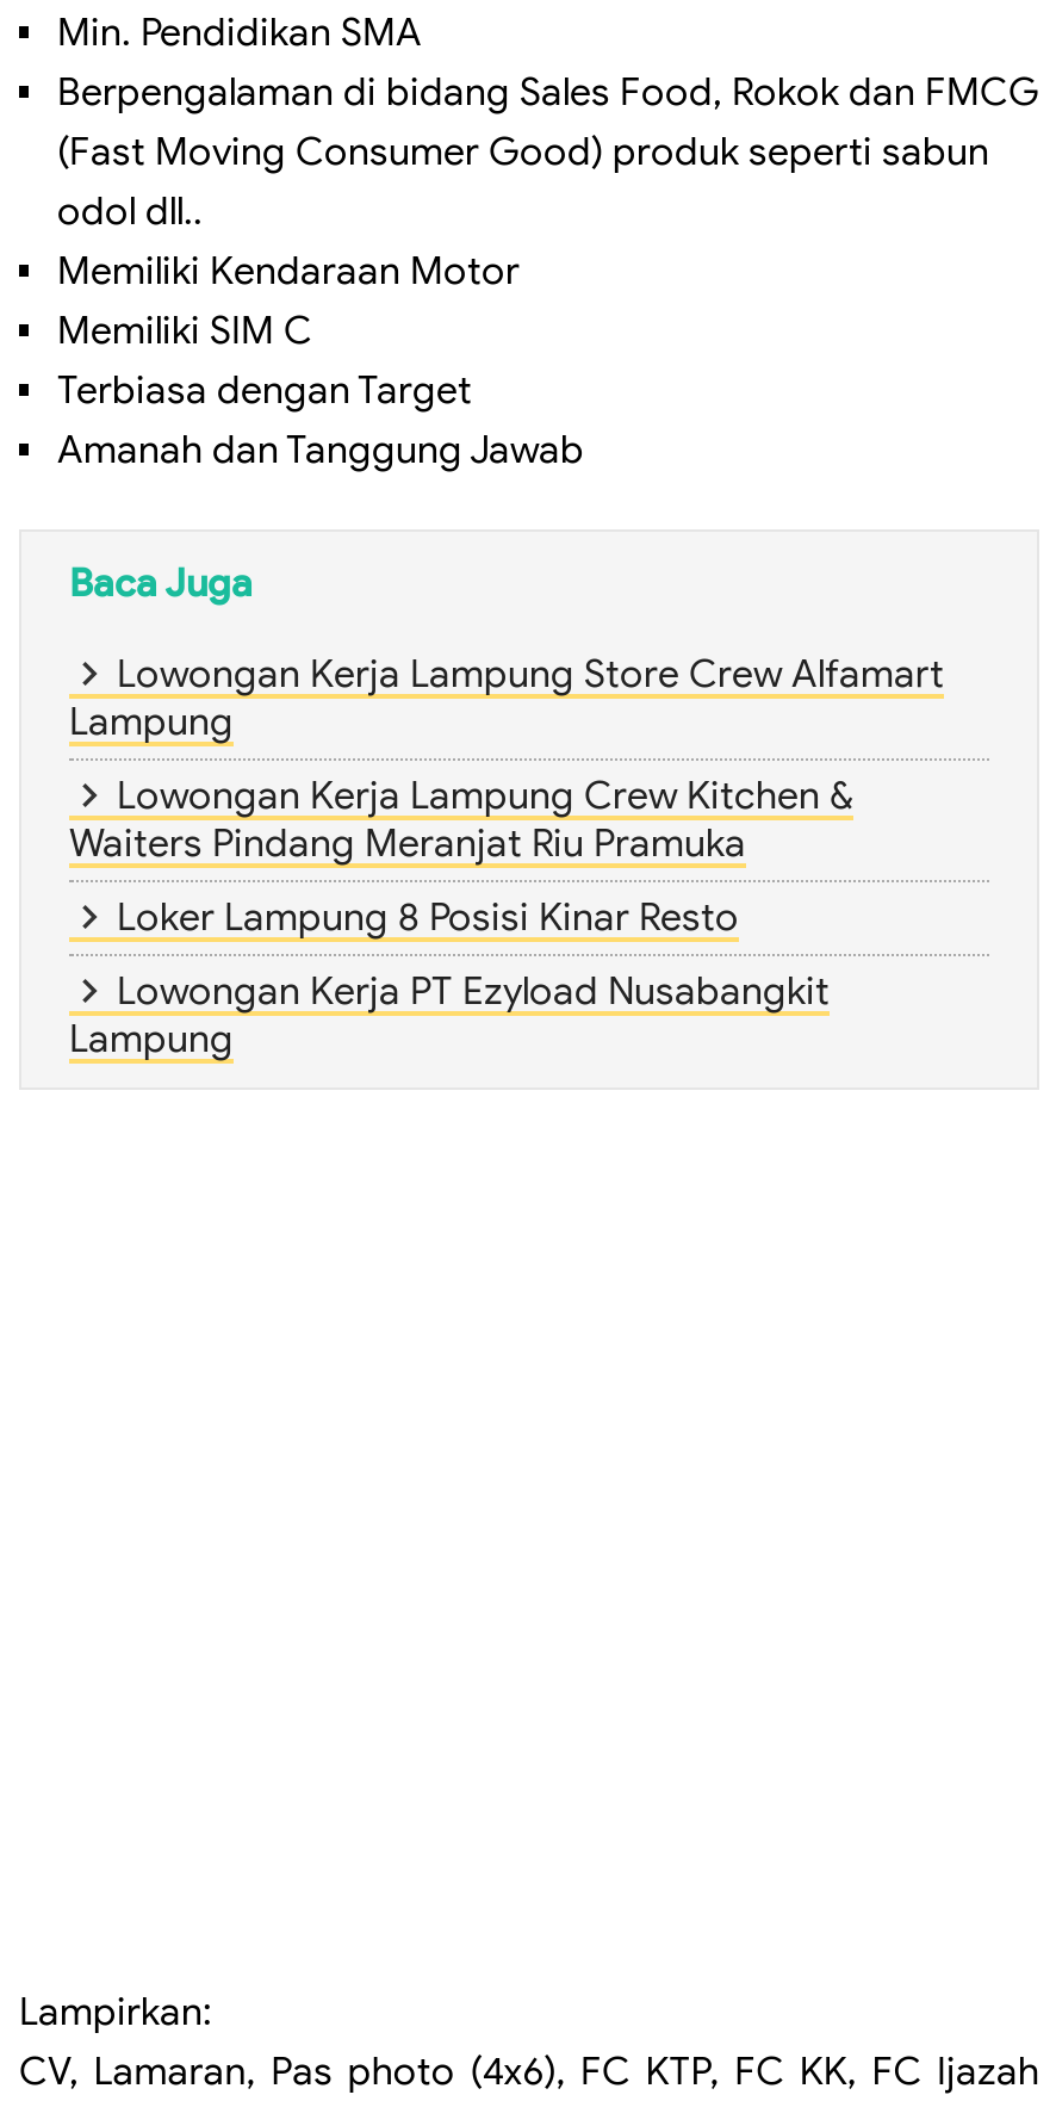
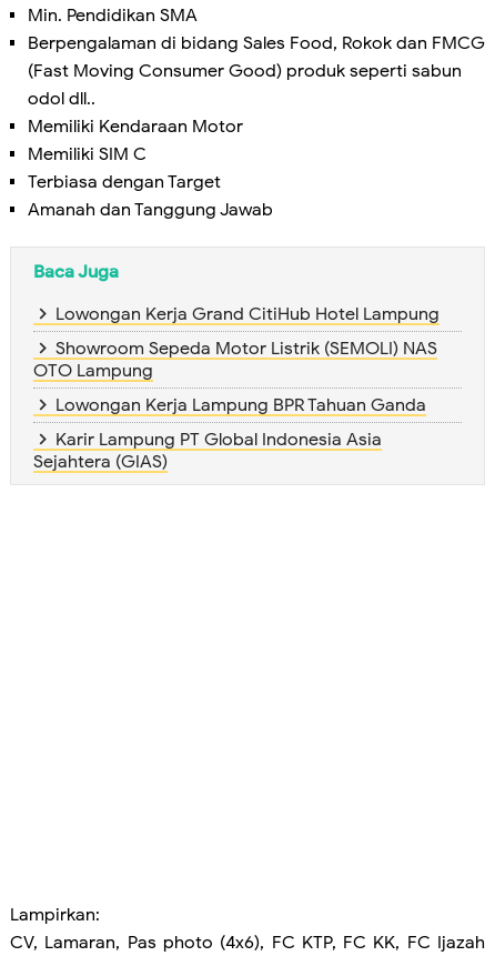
- Lowongan Kerja Lampung Store Crew Alfamart
- Lampung
+ Lowongan Kerja Grand CitiHub Hotel Lampung

- Lowongan Kerja Lampung Crew Kitchen &
- Waiters Pindang Meranjat Riu Pramuka
+ Showroom Sepeda Motor Listrik (SEMOLI) NAS
+ OTO Lampung

- Loker Lampung 8 Posisi Kinar Resto
+ Lowongan Kerja Lampung BPR Tahuan Ganda

- Lowongan Kerja PT Ezyload Nusabangkit
- Lampung
+ Karir Lampung PT Global Indonesia Asia
+ Sejahtera (GIAS)
